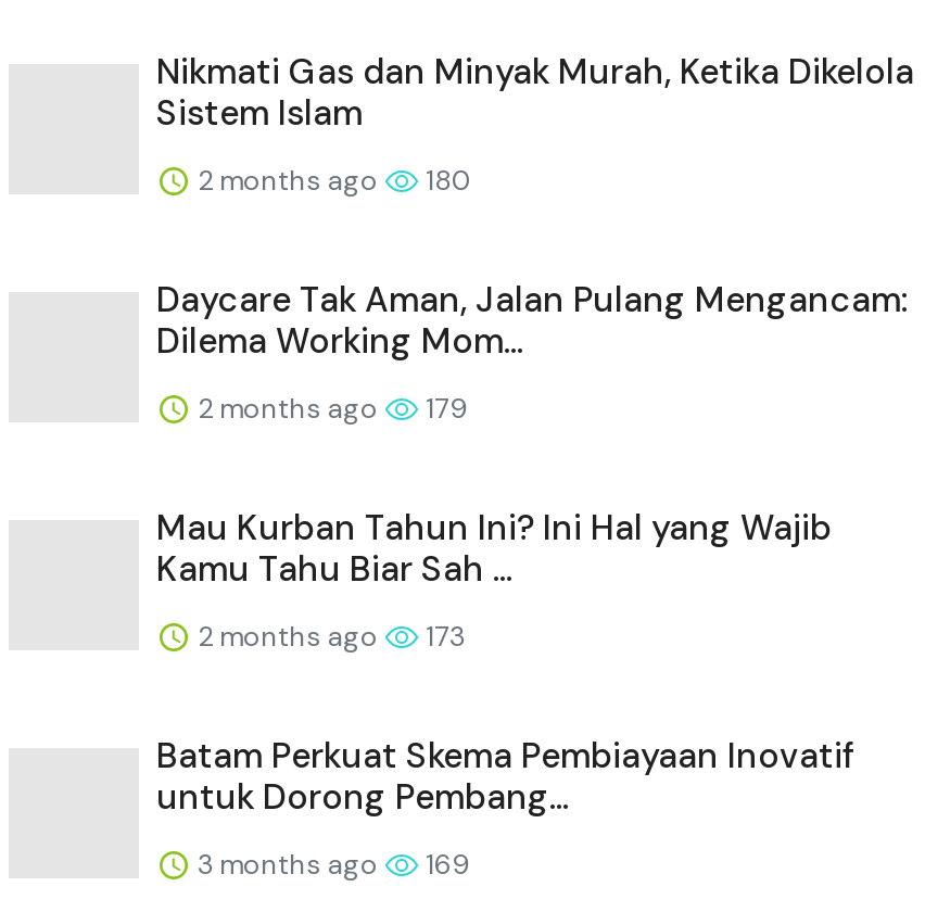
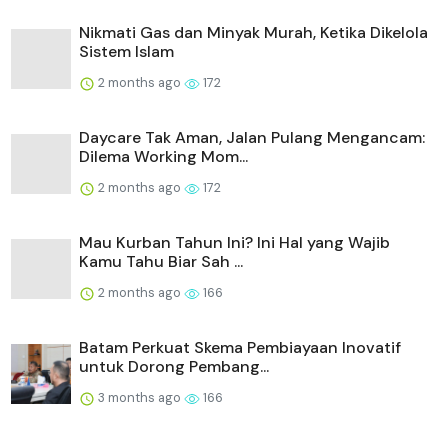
- 2 months ago 180
+ 2 months ago 172

- 2 months ago 179
+ 2 months ago 172

- 2 months ago 173
+ 2 months ago 166

+ [image]

- 3 months ago 169
+ 3 months ago 166
